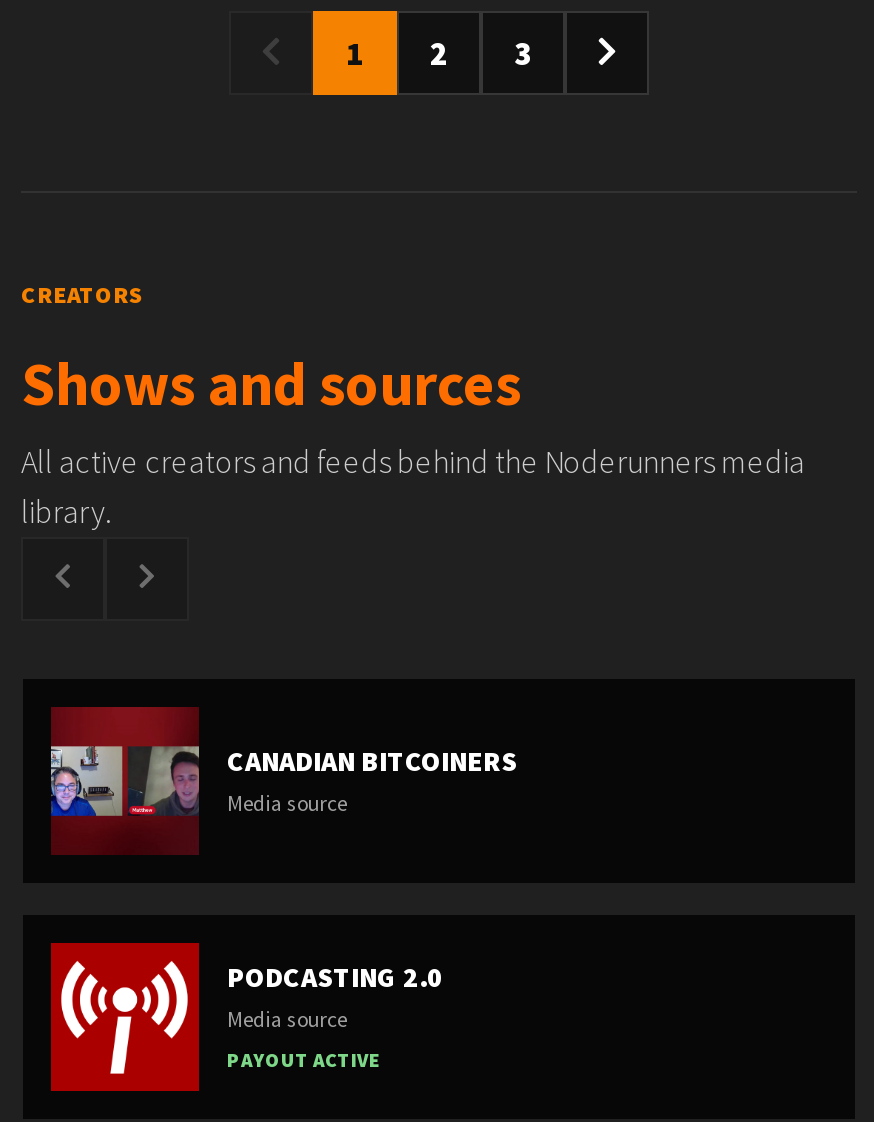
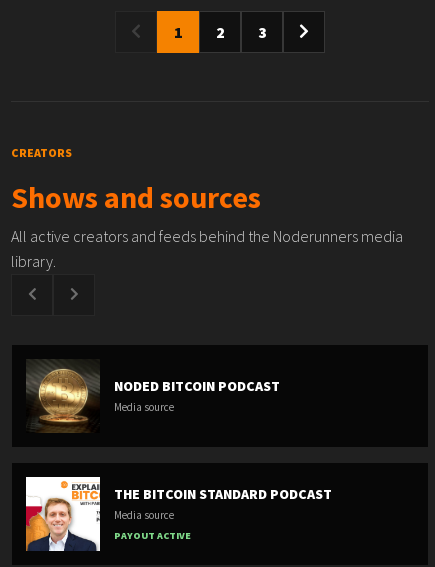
- [image]
- CANADIAN BITCOINERS
+ [image]
+ NODED BITCOIN PODCAST

- [image]
- PODCASTING 2.0
+ [image]
+ THE BITCOIN STANDARD PODCAST
